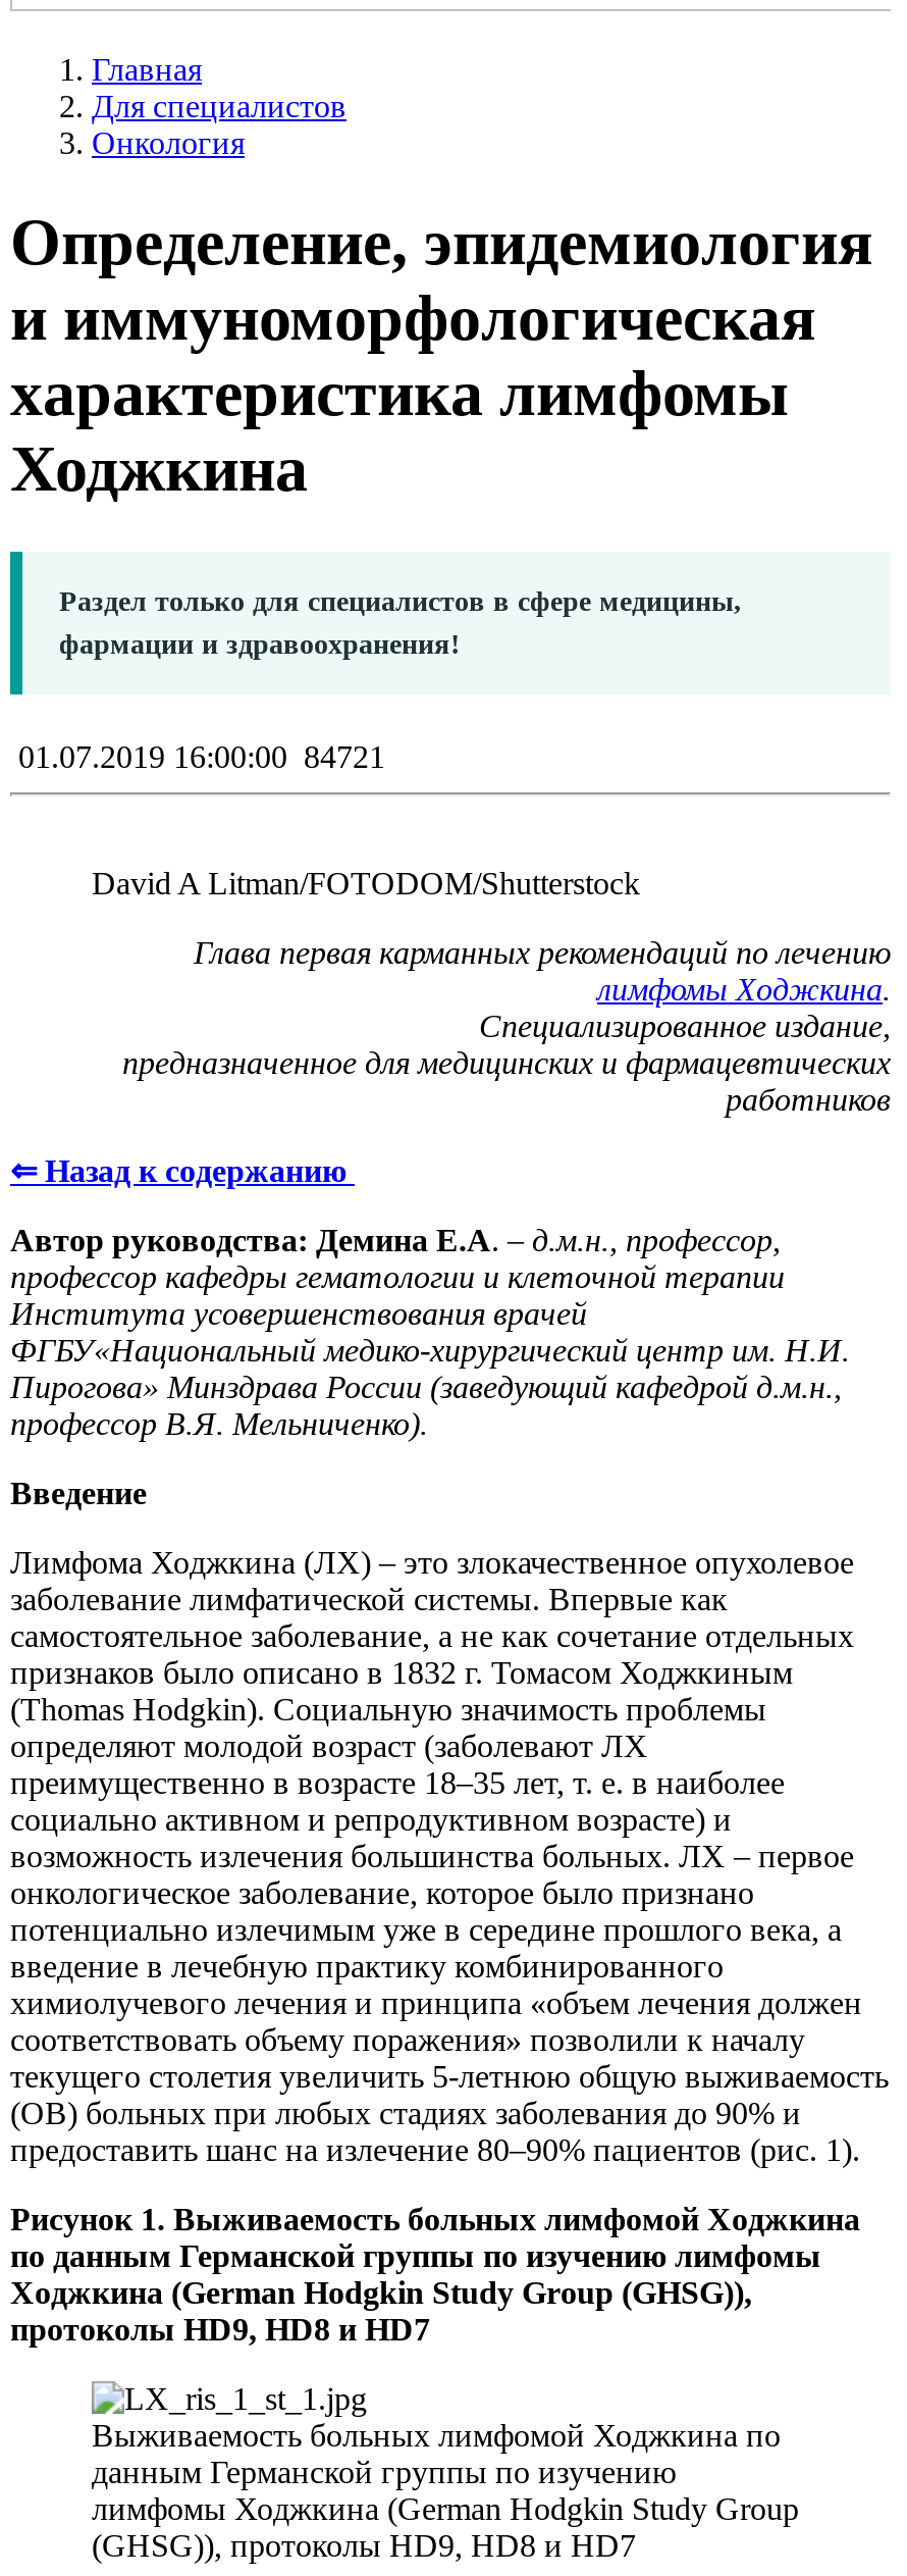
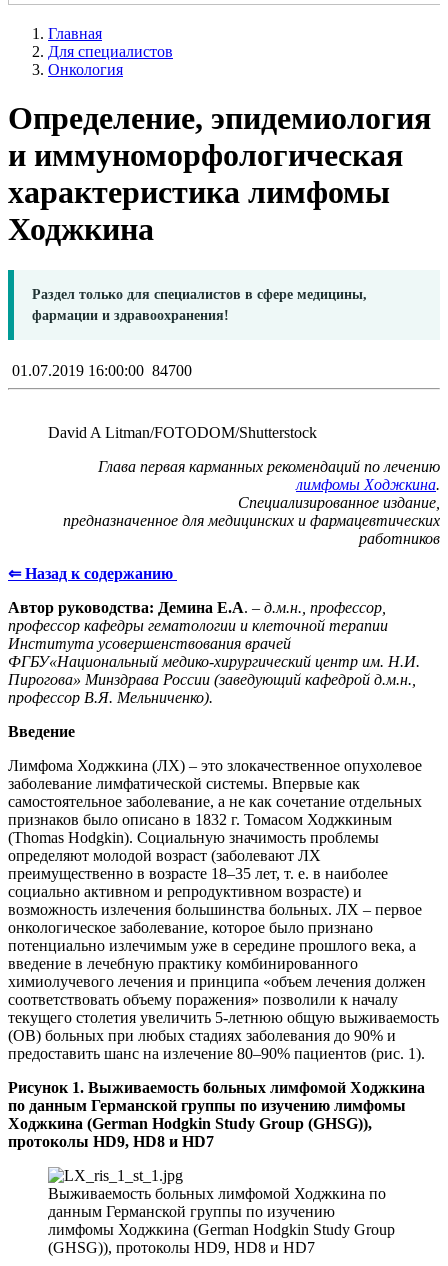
- 01.07.2019 16:00:00 84721
+ 01.07.2019 16:00:00 84700
